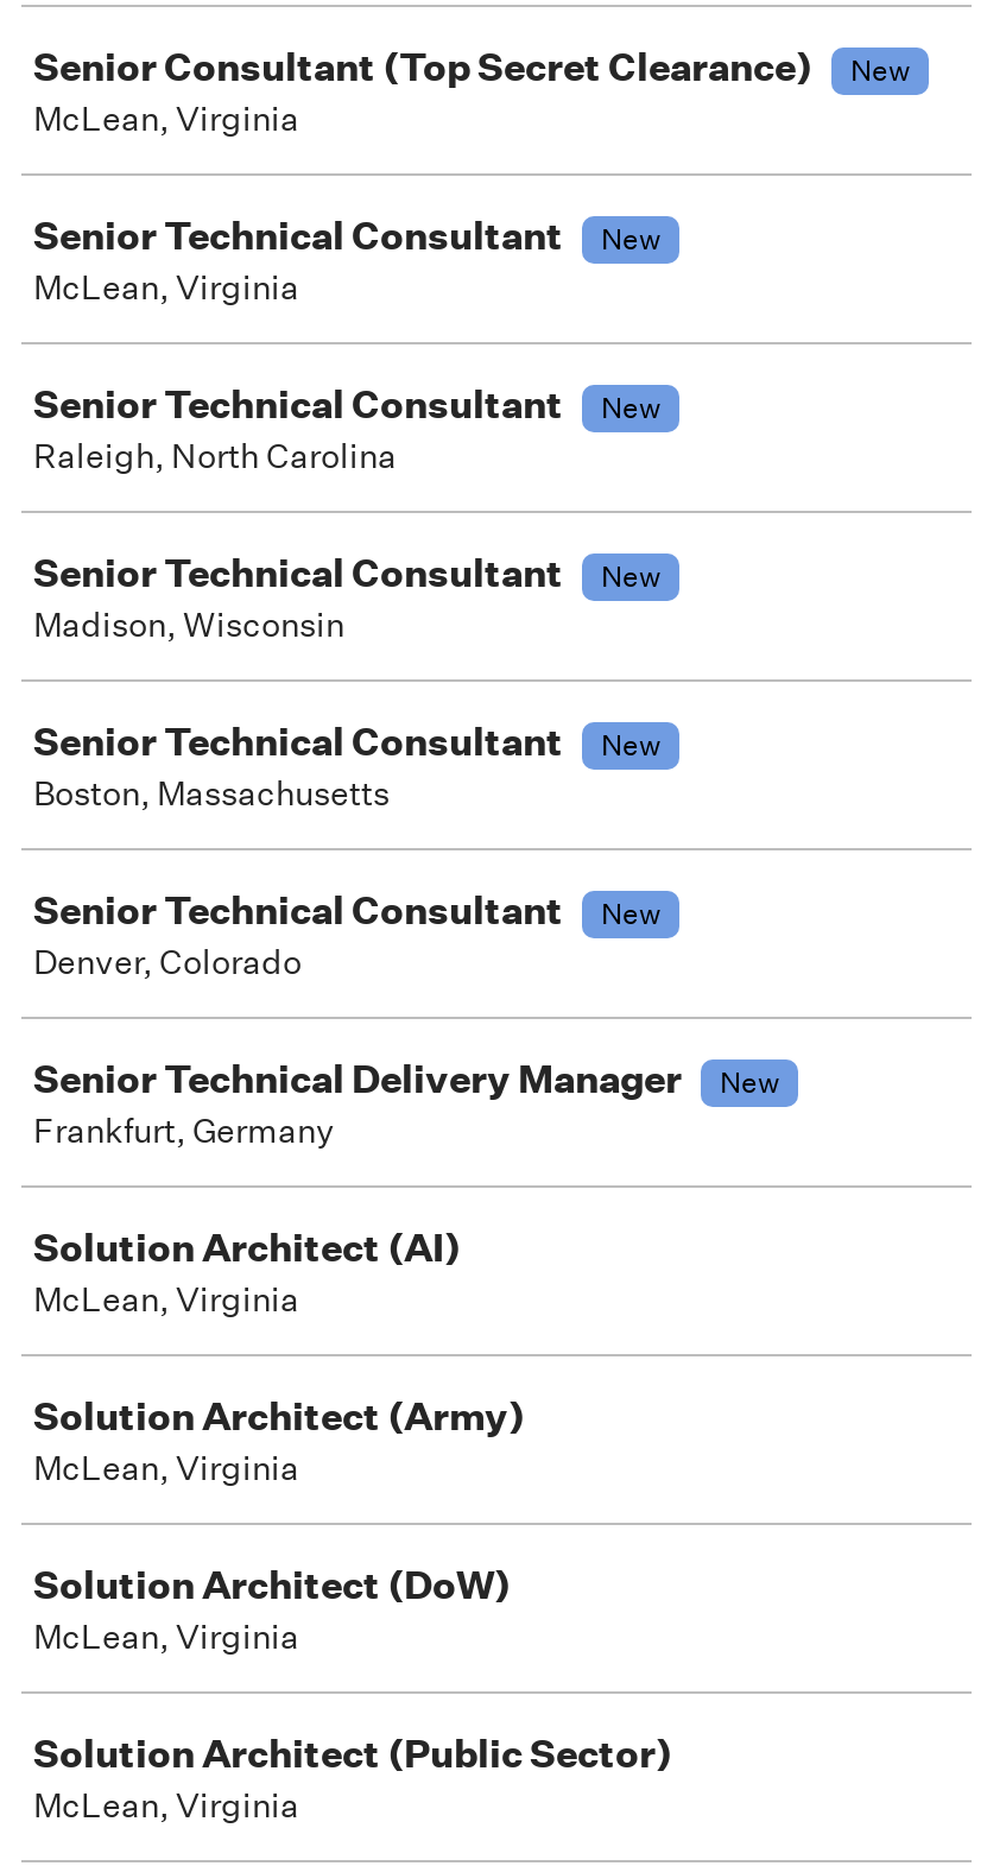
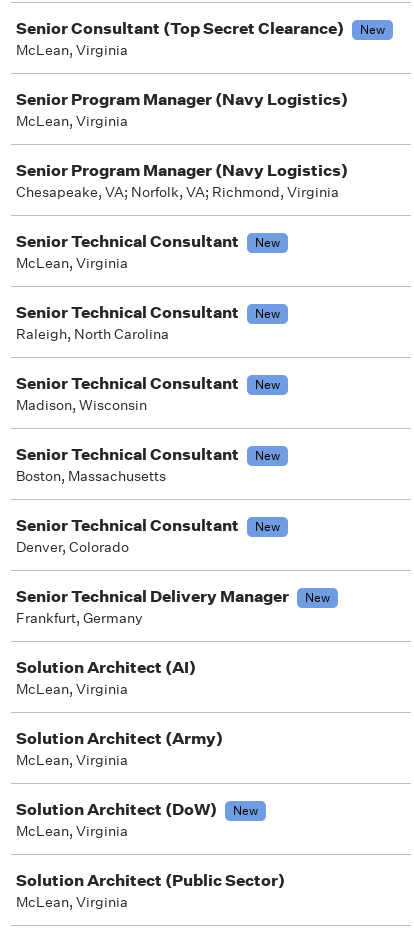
+ Senior Program Manager (Navy Logistics)
+ McLean, Virginia
+ Senior Program Manager (Navy Logistics)
+ Chesapeake, VA; Norfolk, VA; Richmond, Virginia

+ New
